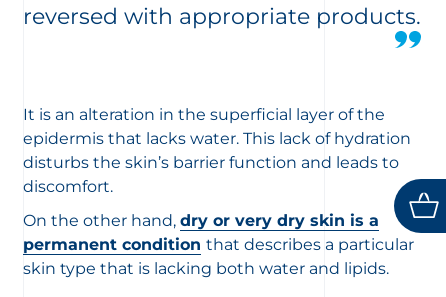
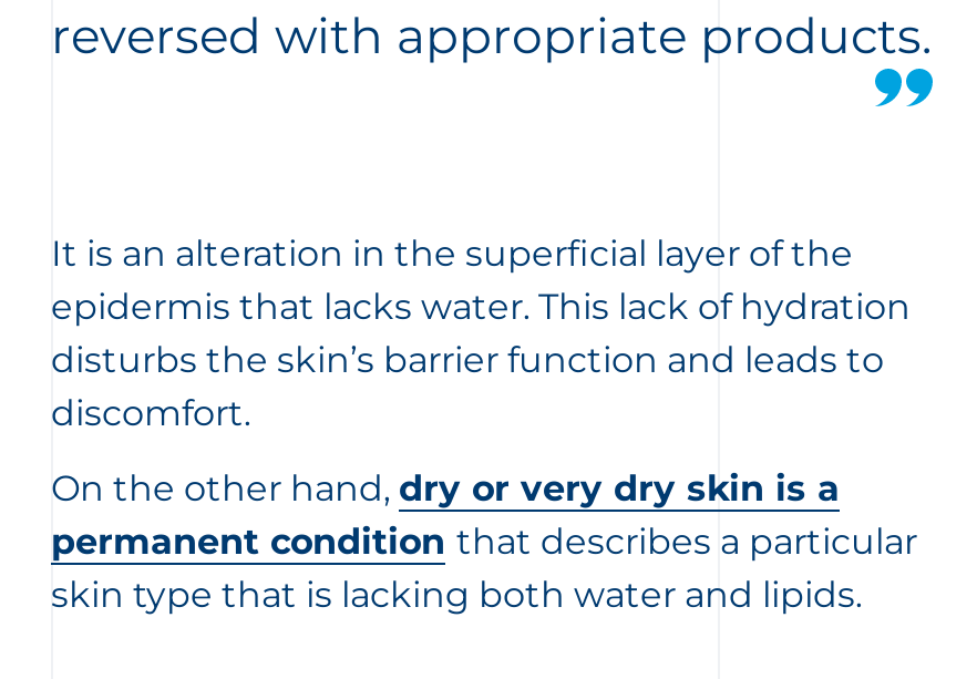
- [image]
